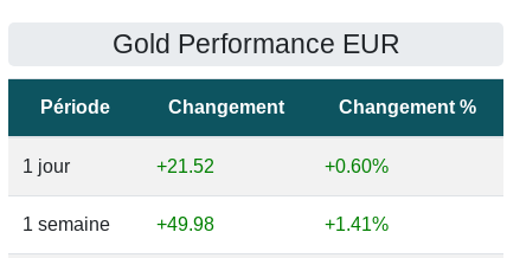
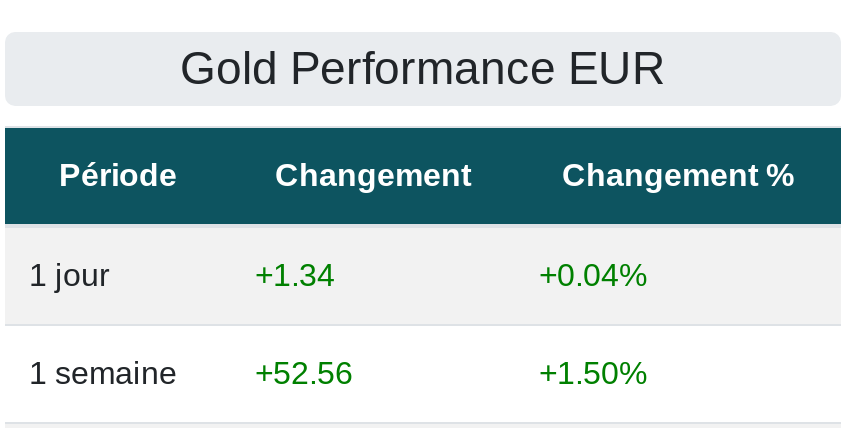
- +21.52
+ +1.34

- +0.60%
+ +0.04%

- +49.98
+ +52.56

- +1.41%
+ +1.50%
